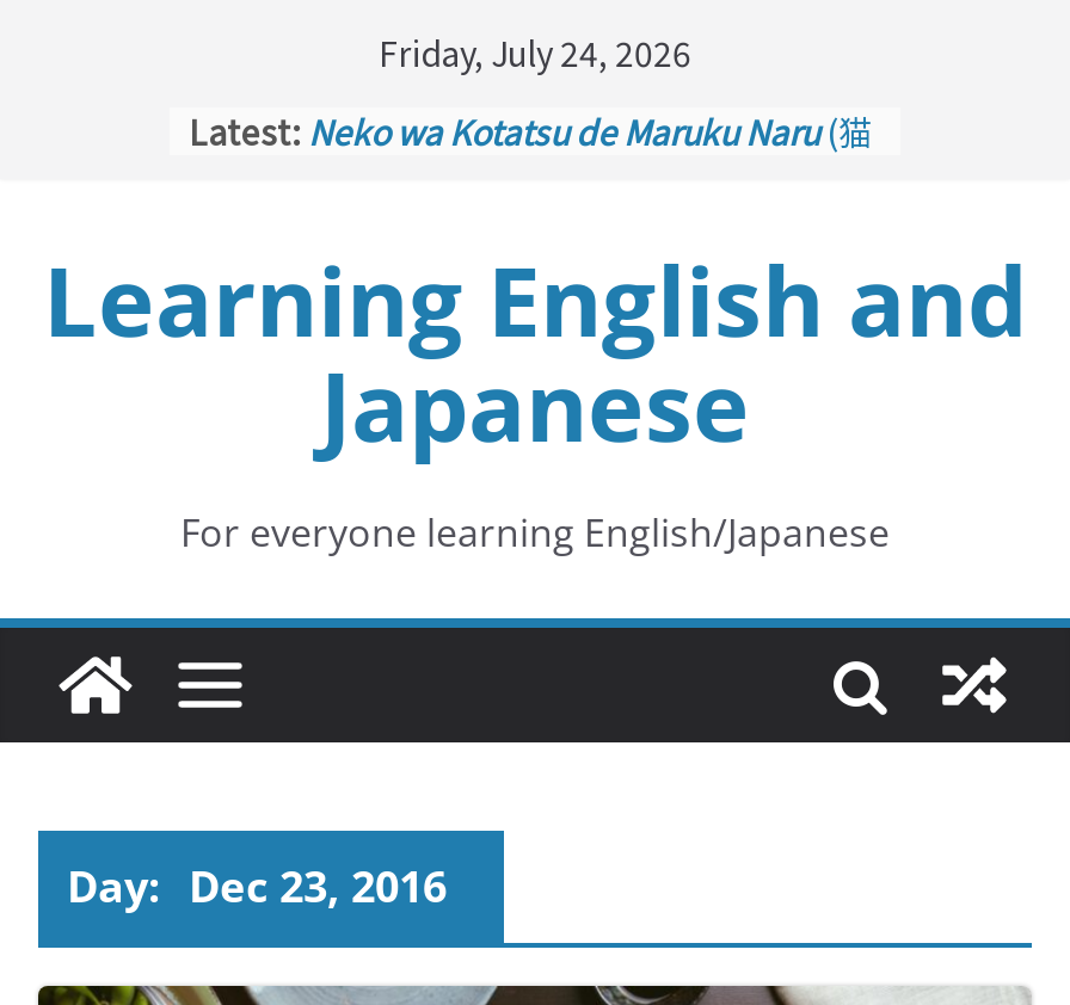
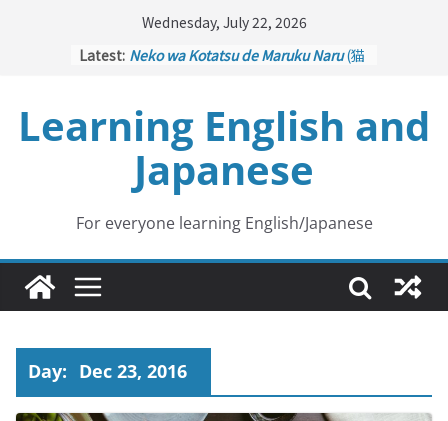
- Friday, July 24, 2026
+ Wednesday, July 22, 2026
